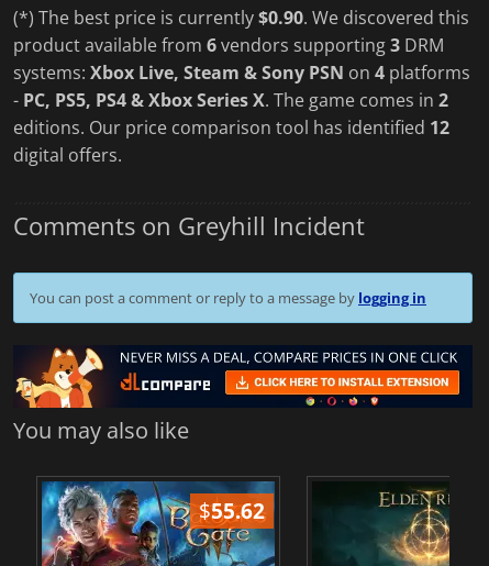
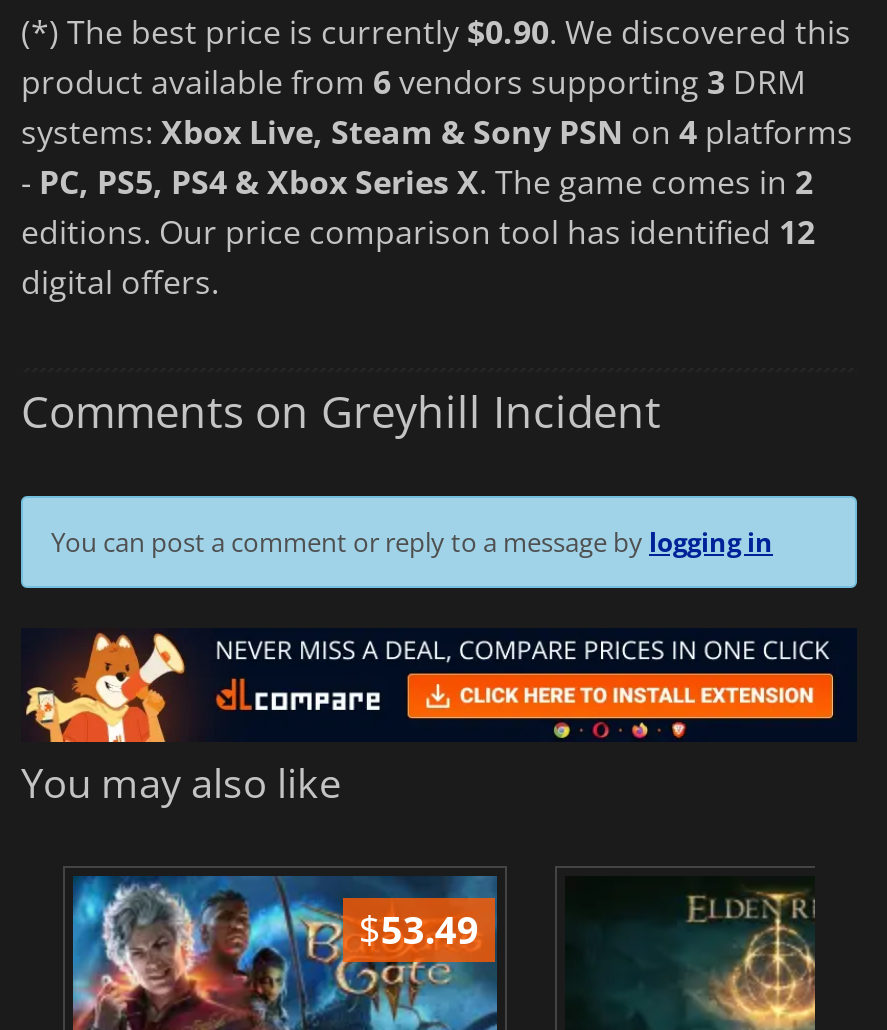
- $55.62
+ $53.49
